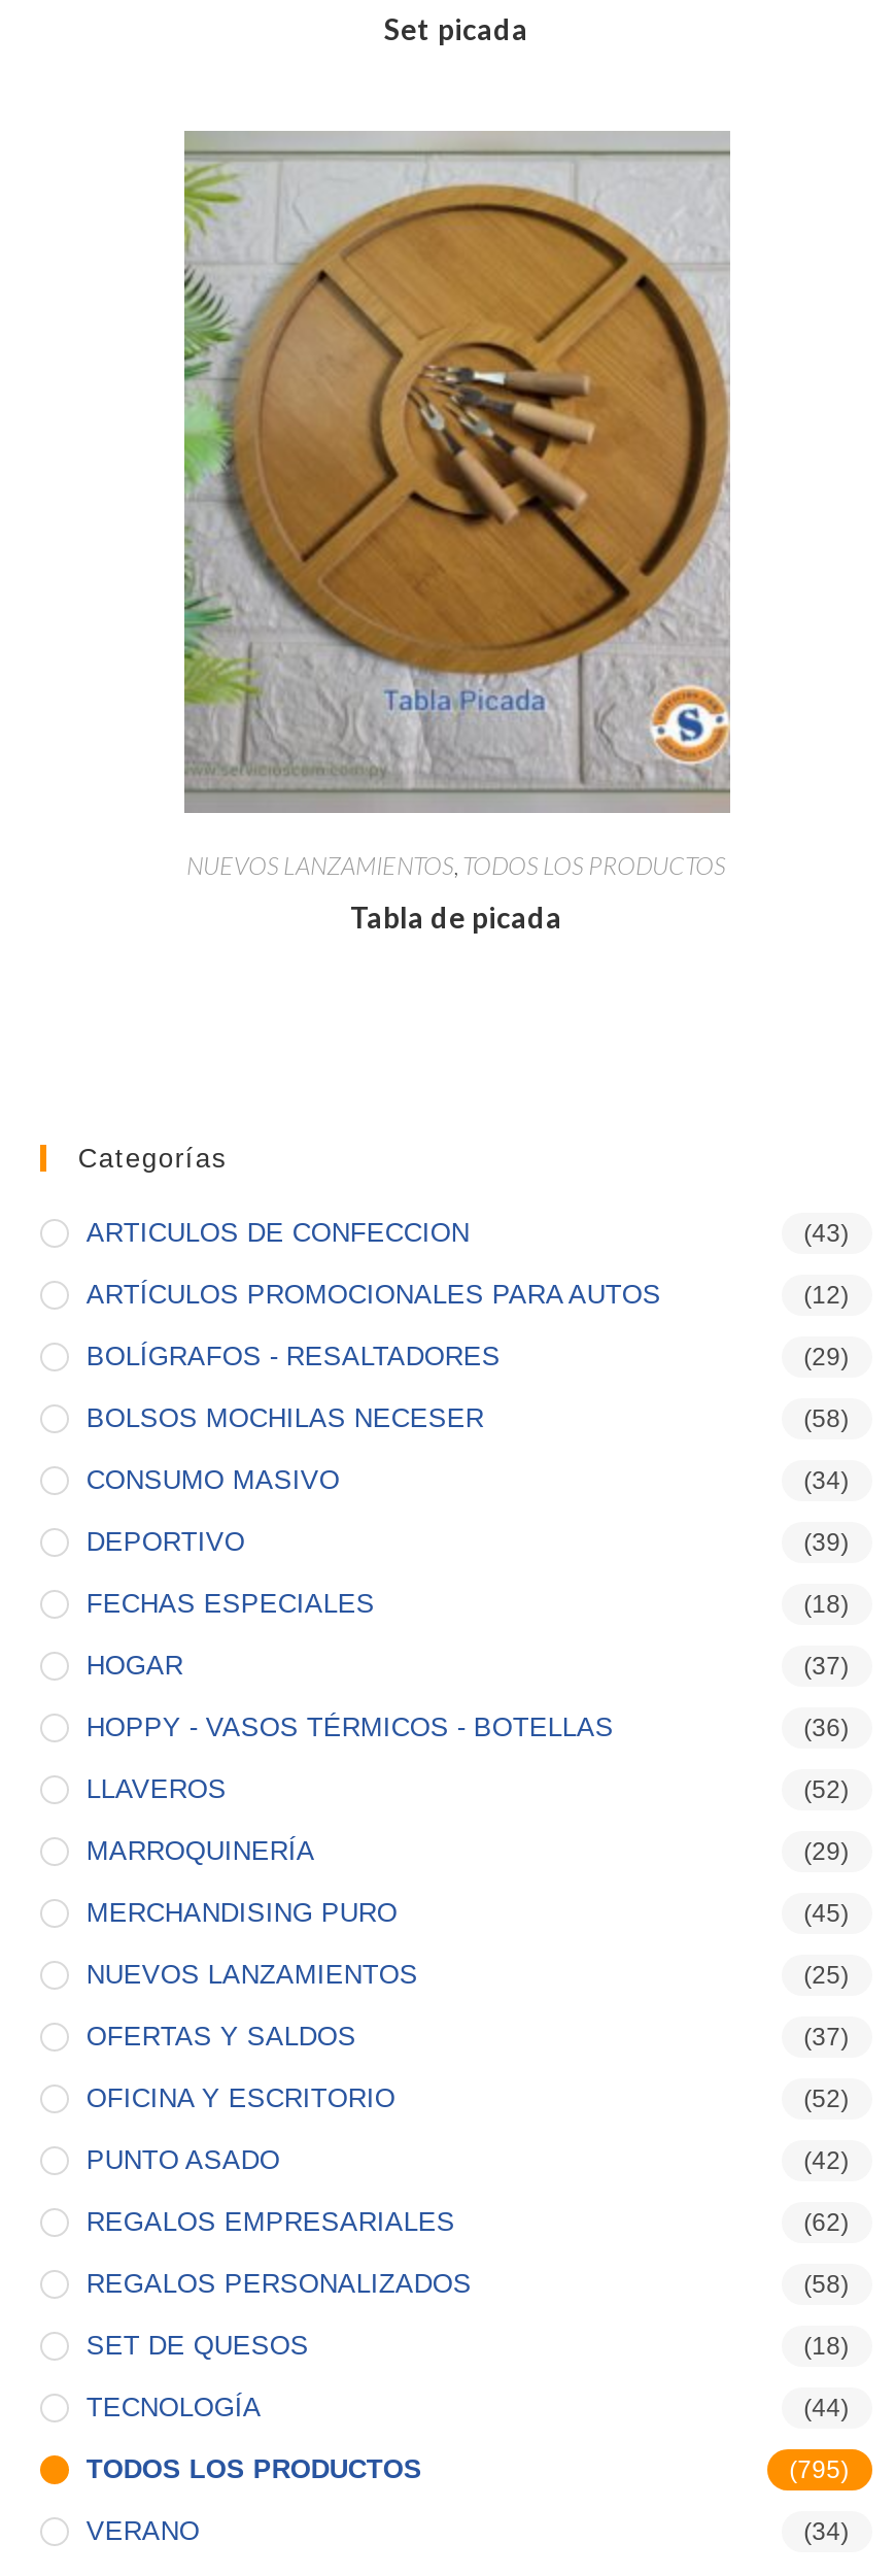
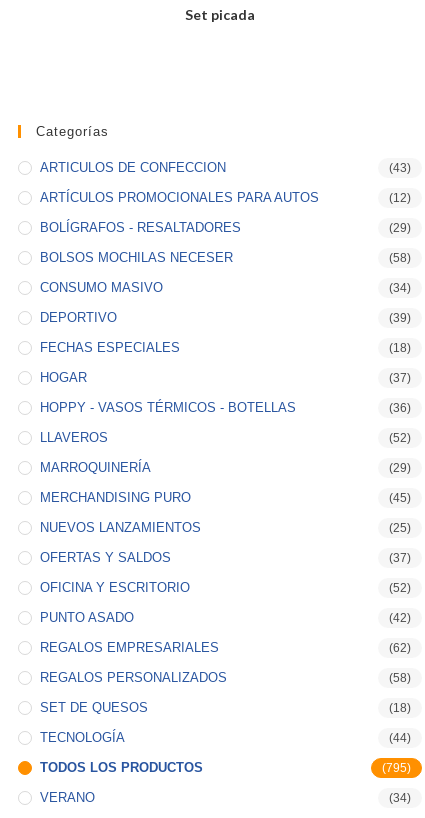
- [image]
- NUEVOS LANZAMIENTOS, TODOS LOS PRODUCTOS
- Tabla de picada
